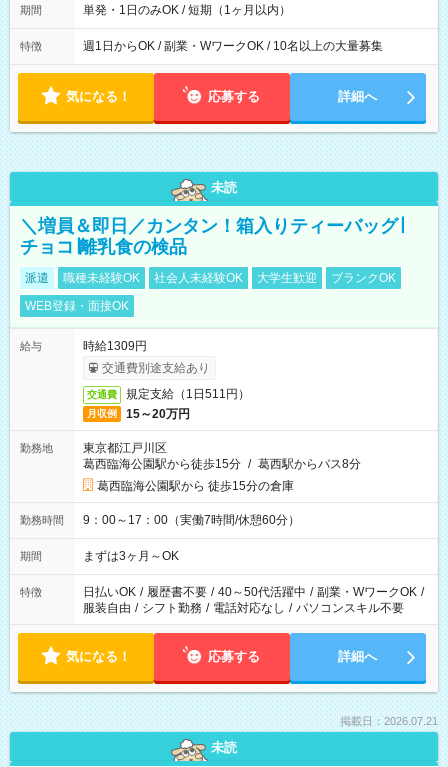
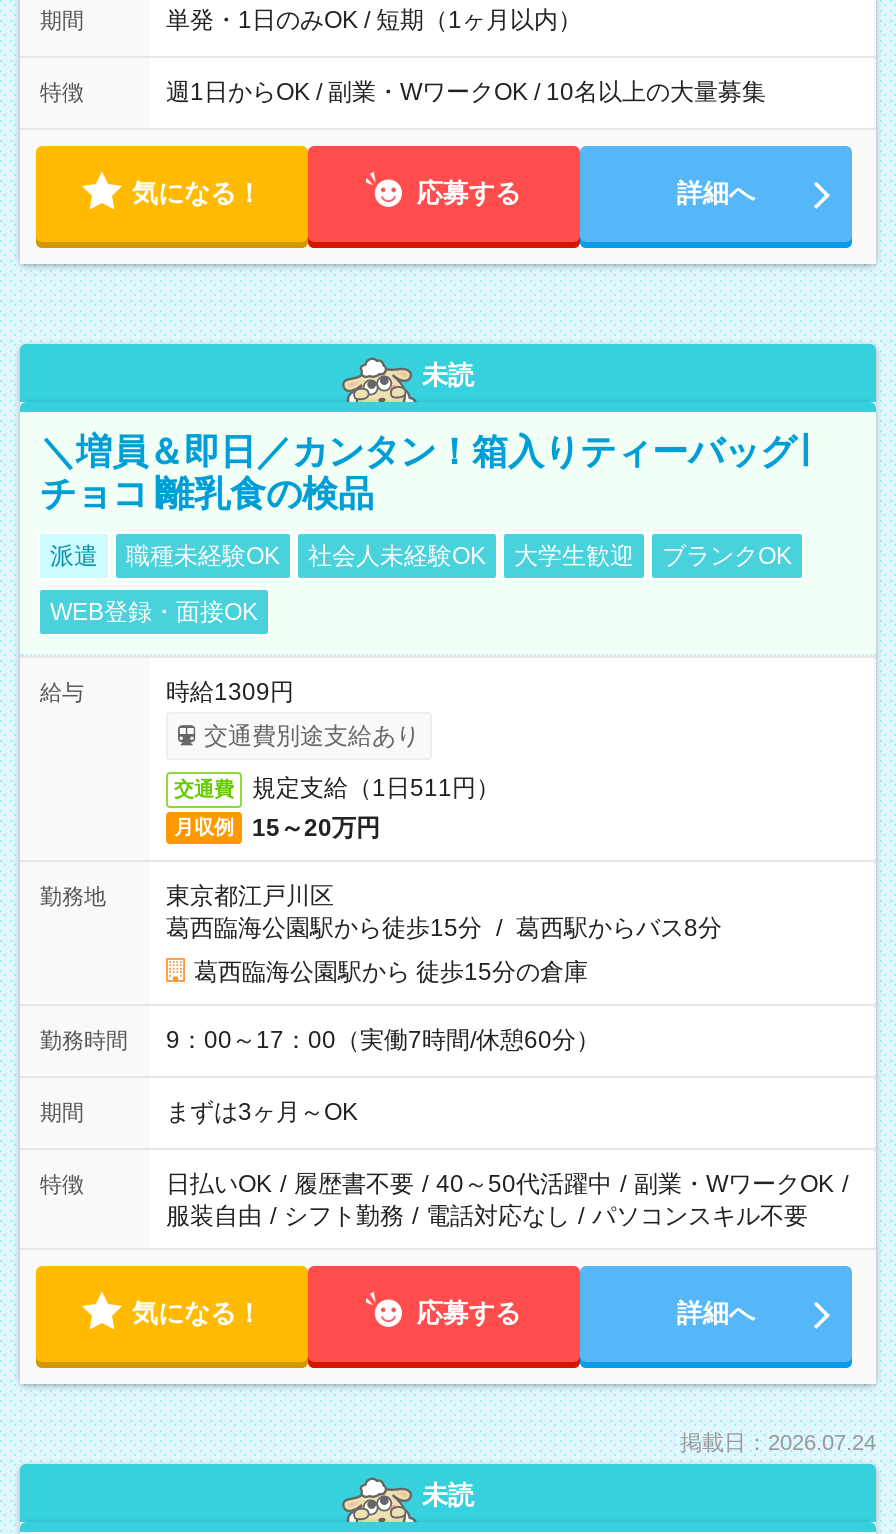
- 掲載日：2026.07.21
+ 掲載日：2026.07.24
